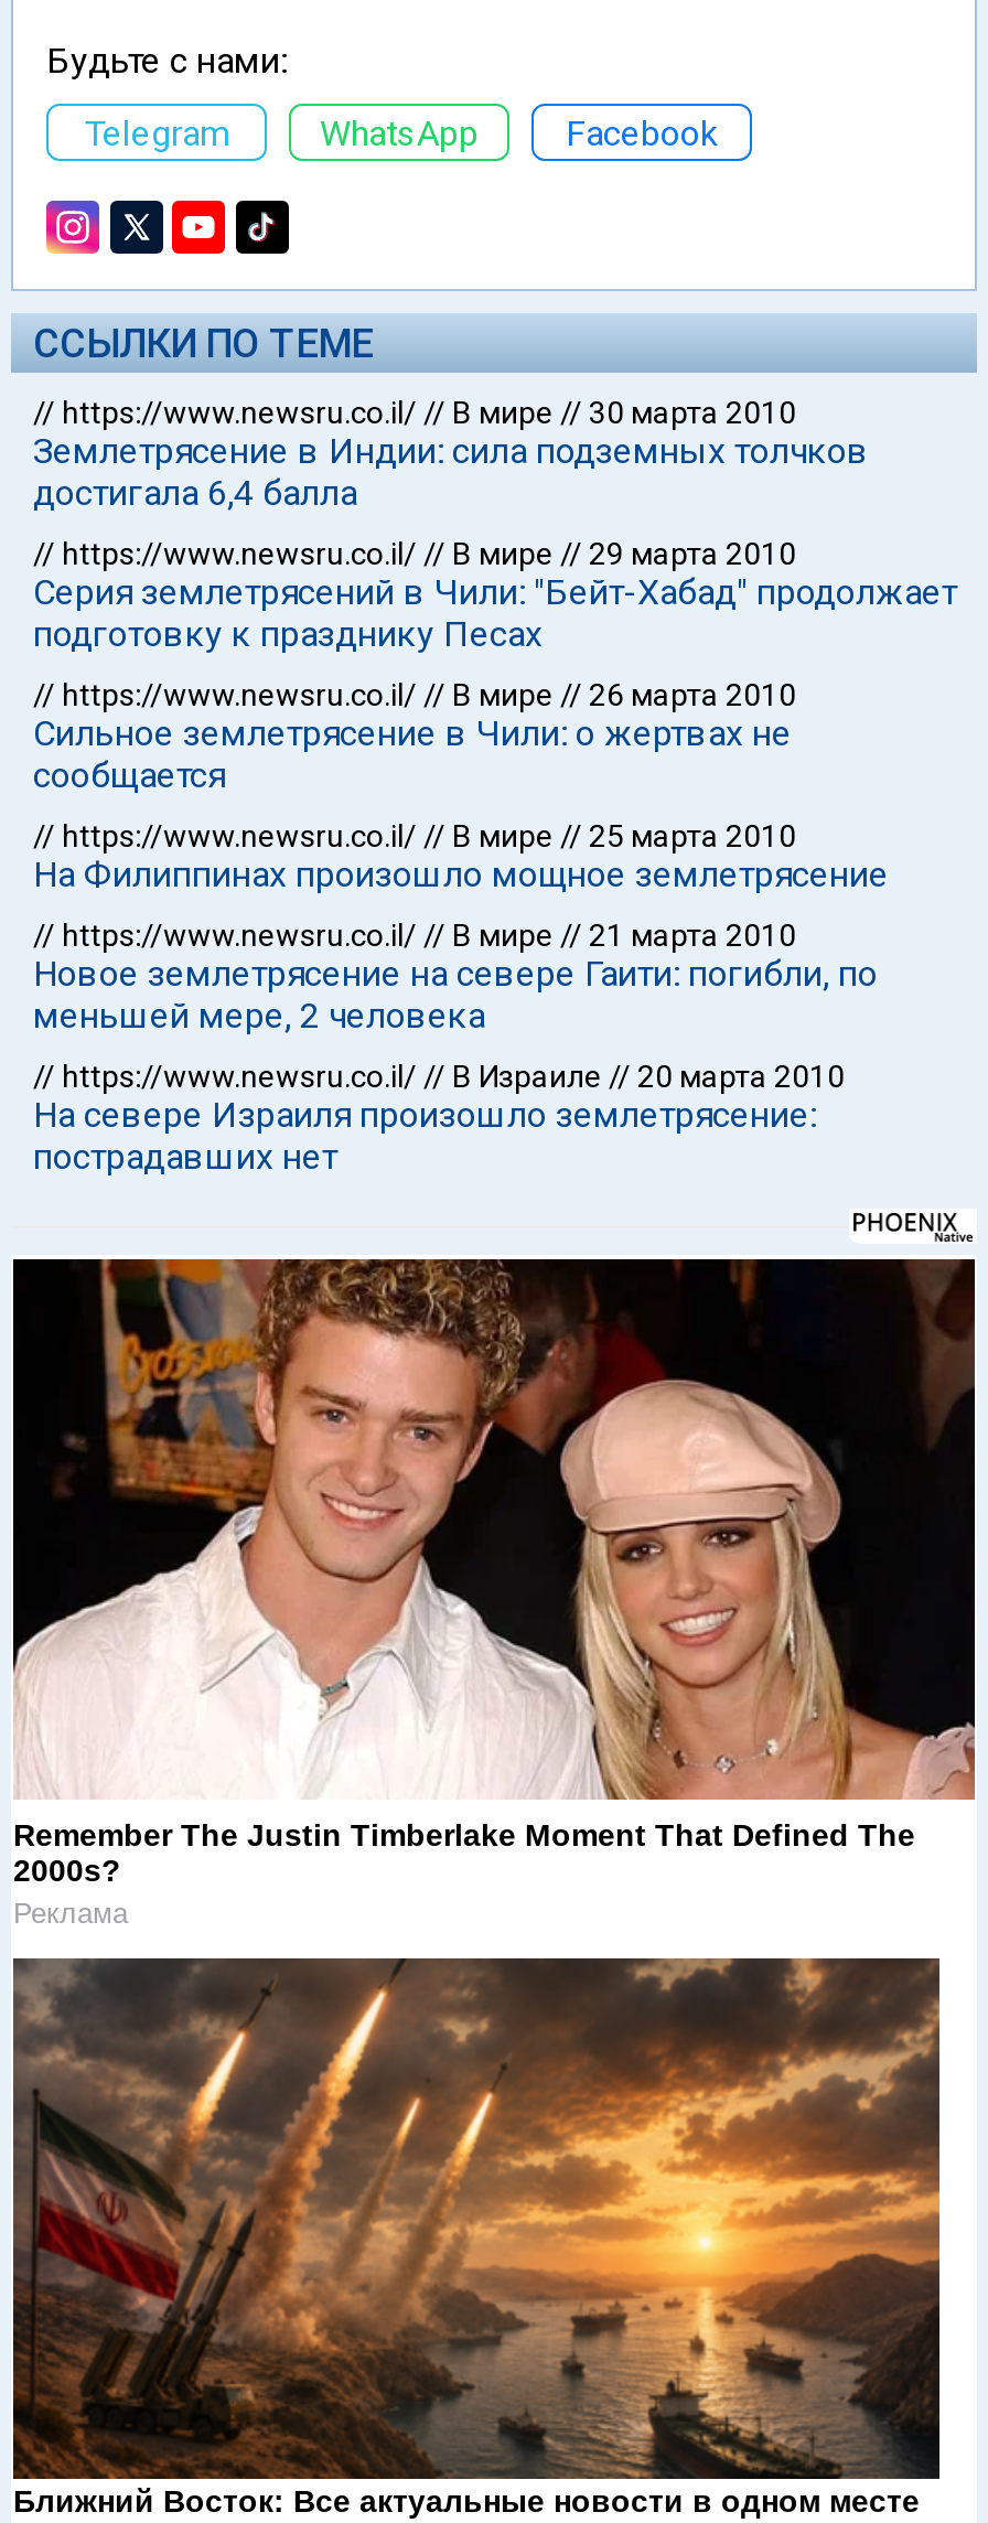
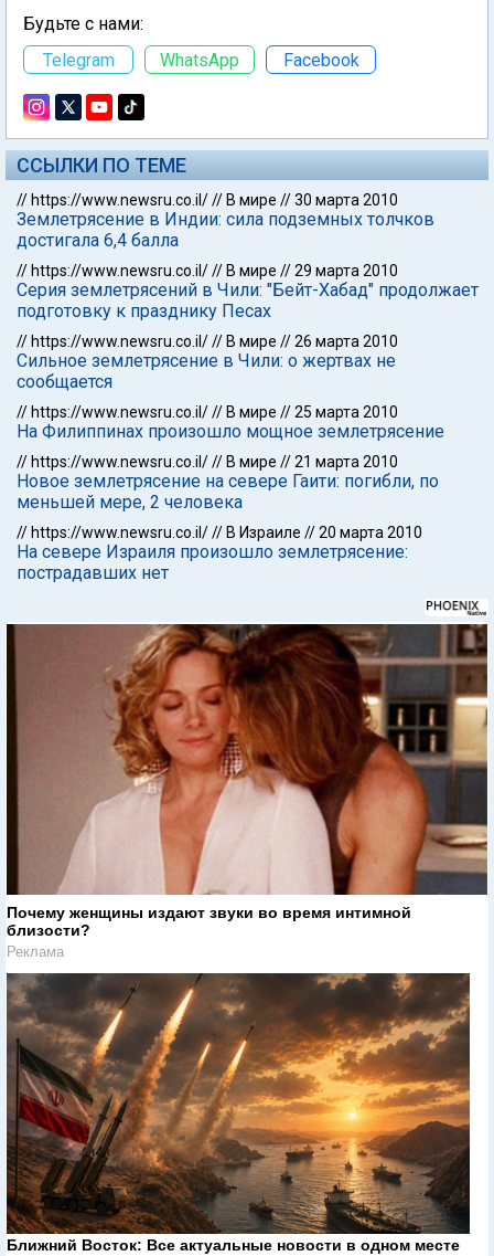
- [image]
- Remember The Justin Timberlake Moment That Defined The
- 2000s?
+ [image]
+ Почему женщины издают звуки во время интимной
+ близости?
